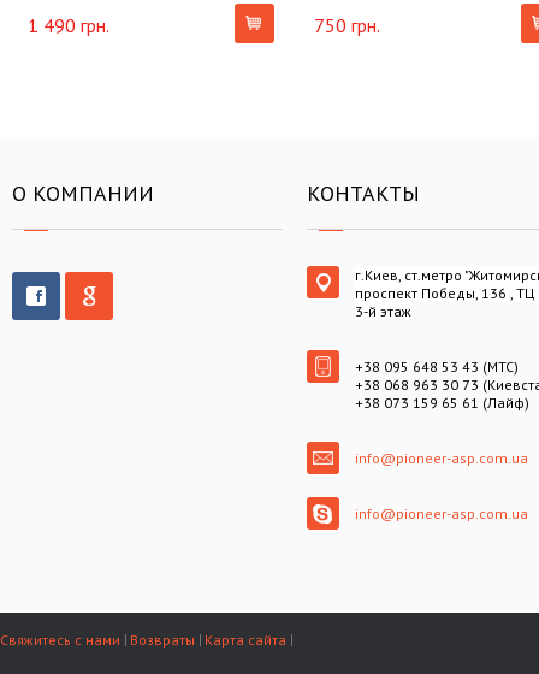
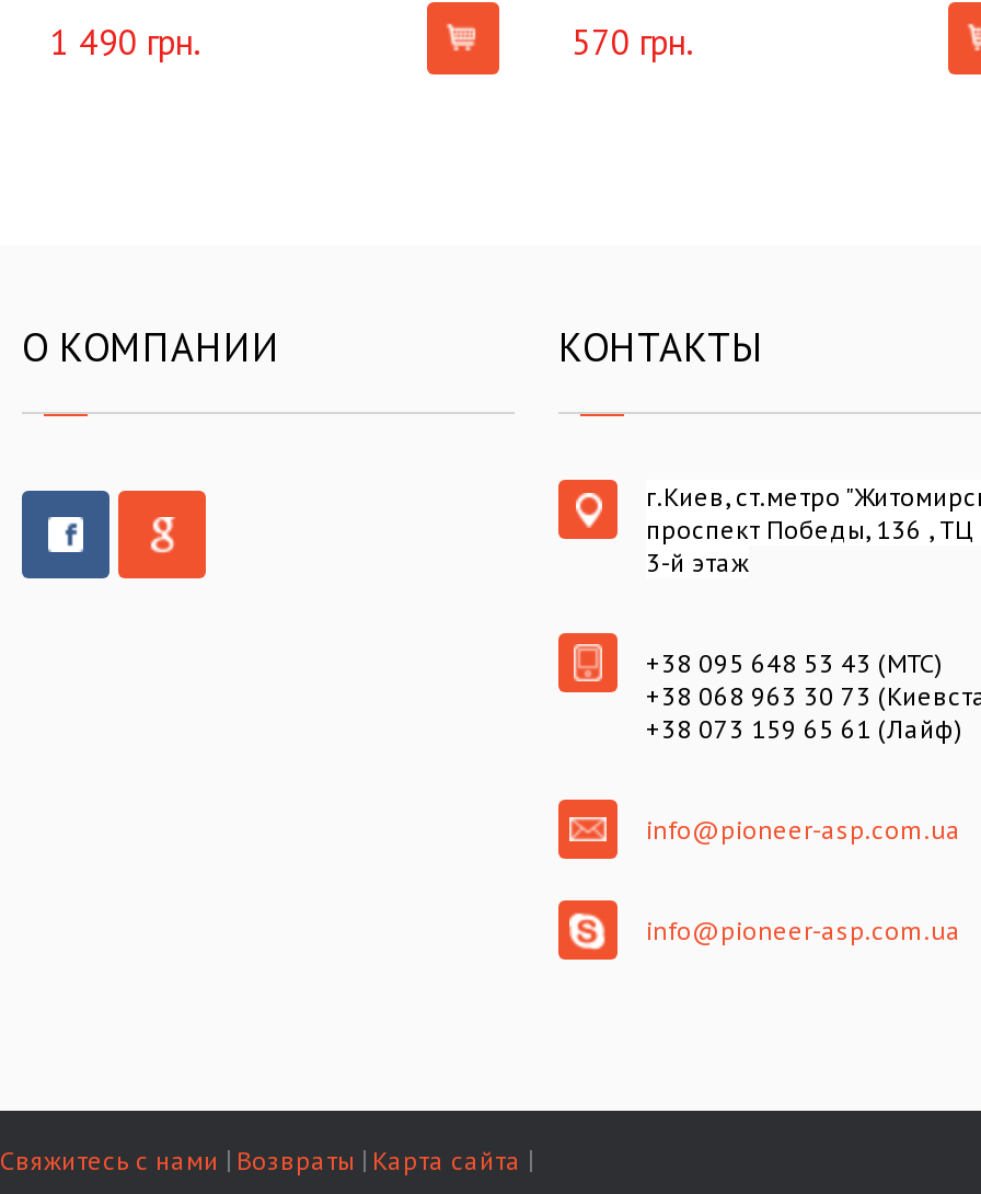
- 750 грн.
+ 570 грн.
